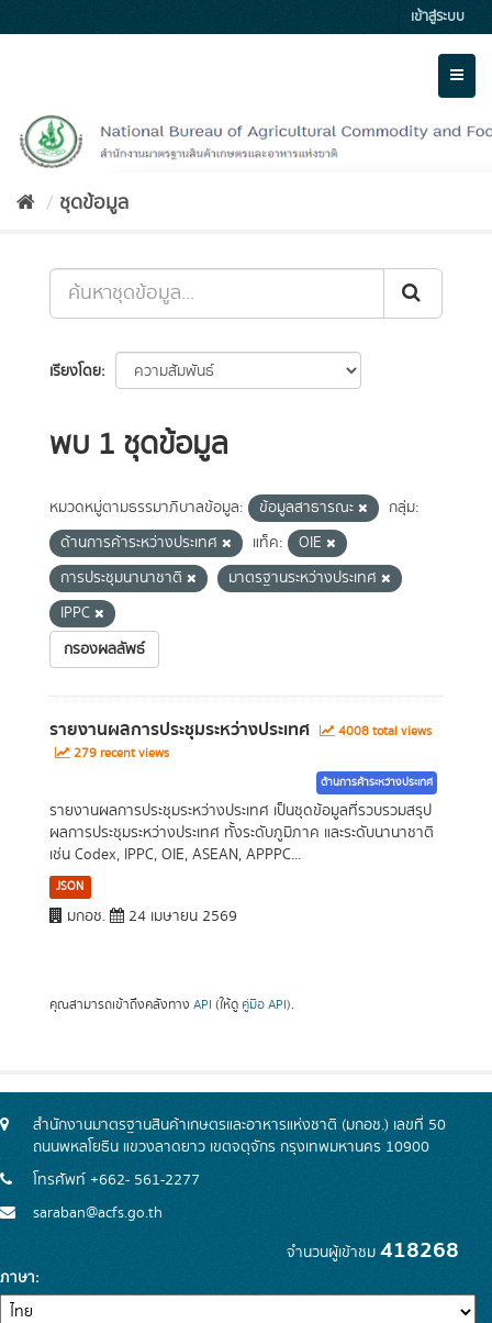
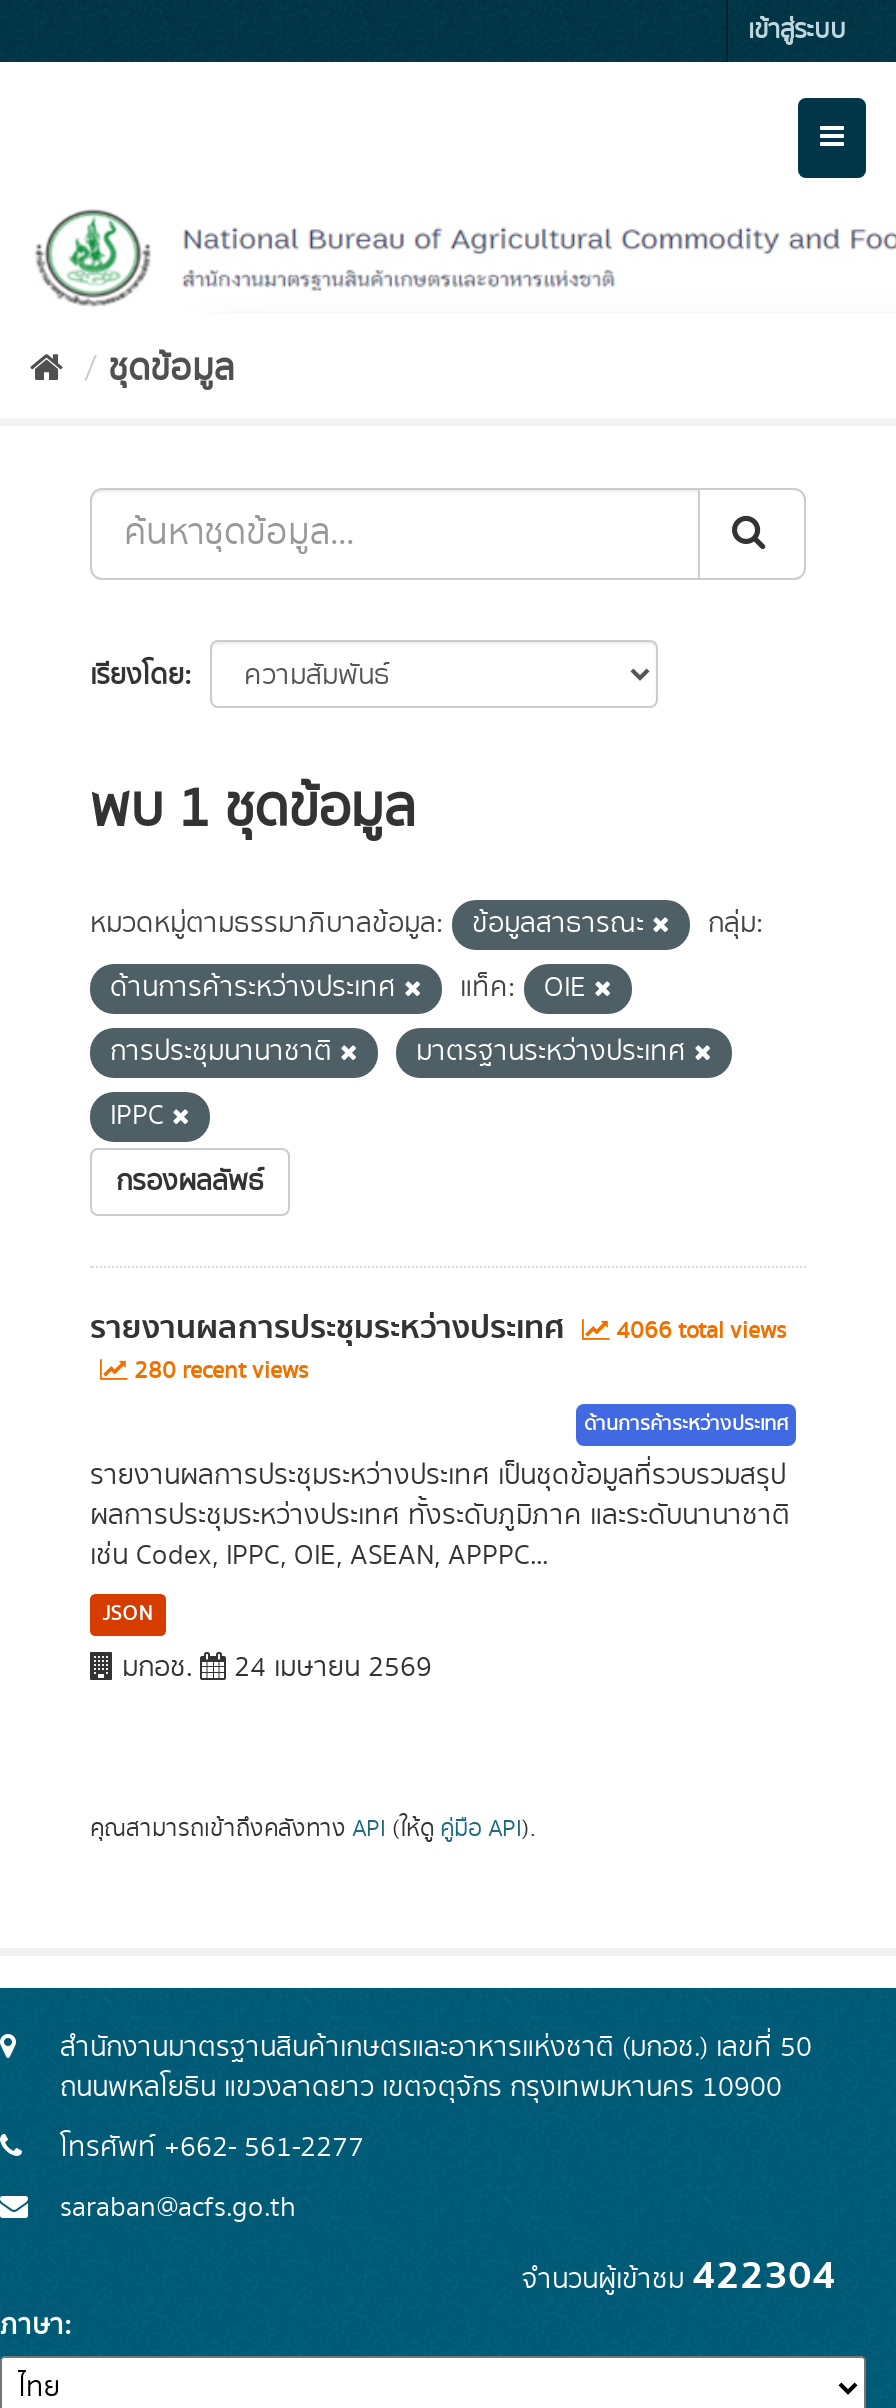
- รายงานผลการประชุมระหว่างประเทศ 4008 total views
+ รายงานผลการประชุมระหว่างประเทศ 4066 total views

- 279 recent views
+ 280 recent views

- จำนวนผู้เข้าชม418268
+ จำนวนผู้เข้าชม422304
